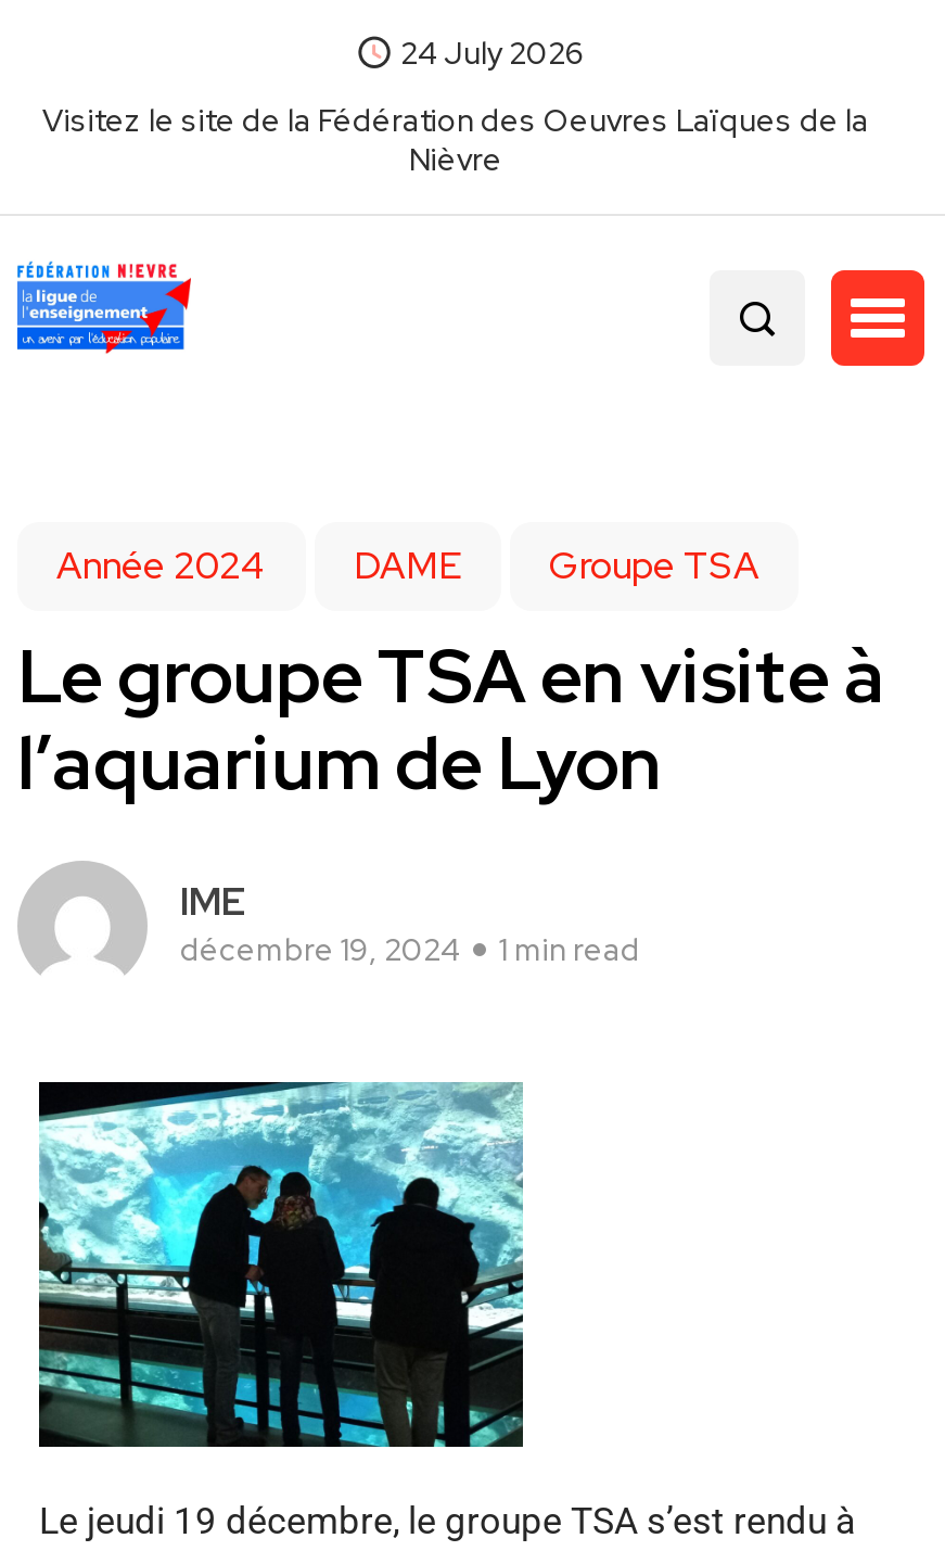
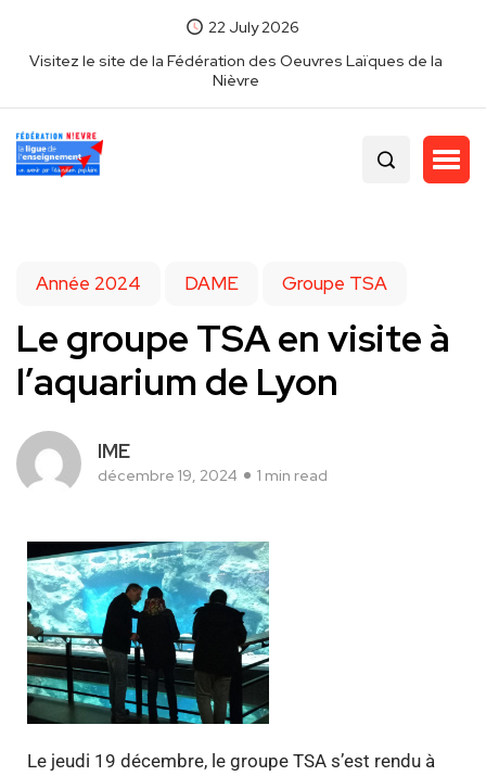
- 24 July 2026
+ 22 July 2026
